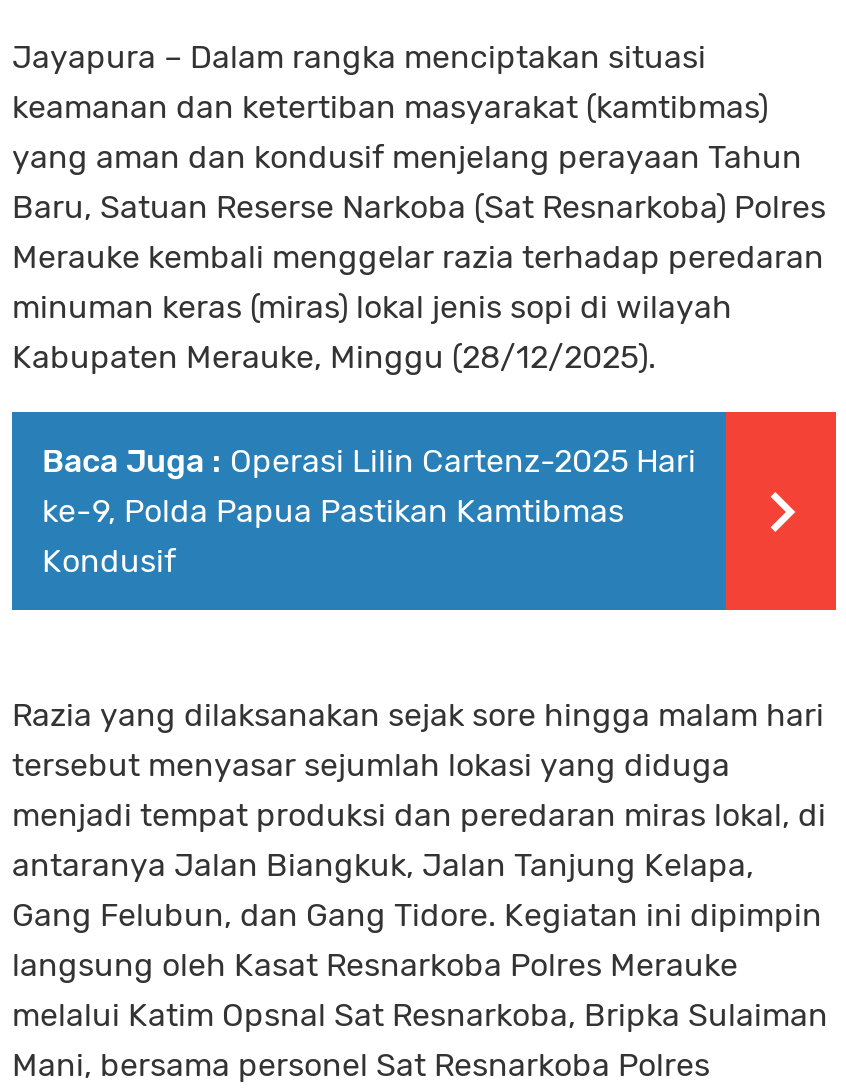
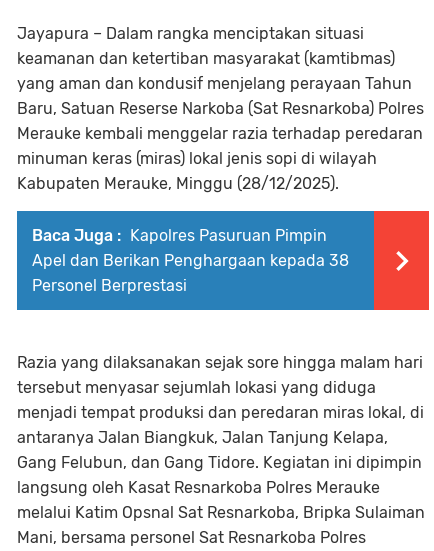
- Baca Juga : Operasi Lilin Cartenz-2025 Hari
- ke-9, Polda Papua Pastikan Kamtibmas
- Kondusif
+ Baca Juga : Kapolres Pasuruan Pimpin
+ Apel dan Berikan Penghargaan kepada 38
+ Personel Berprestasi
